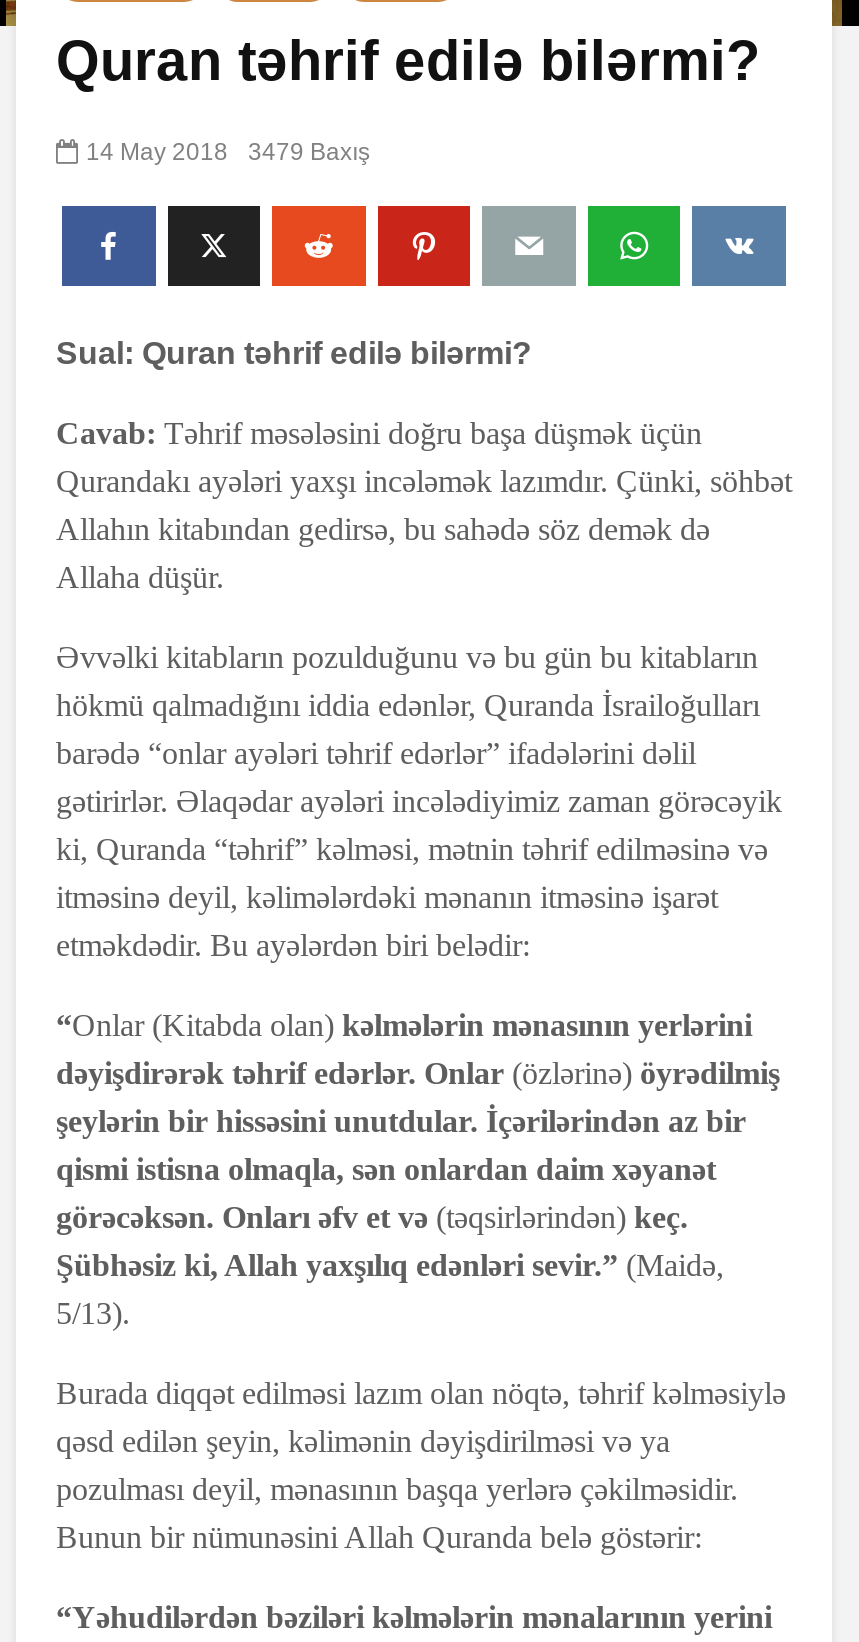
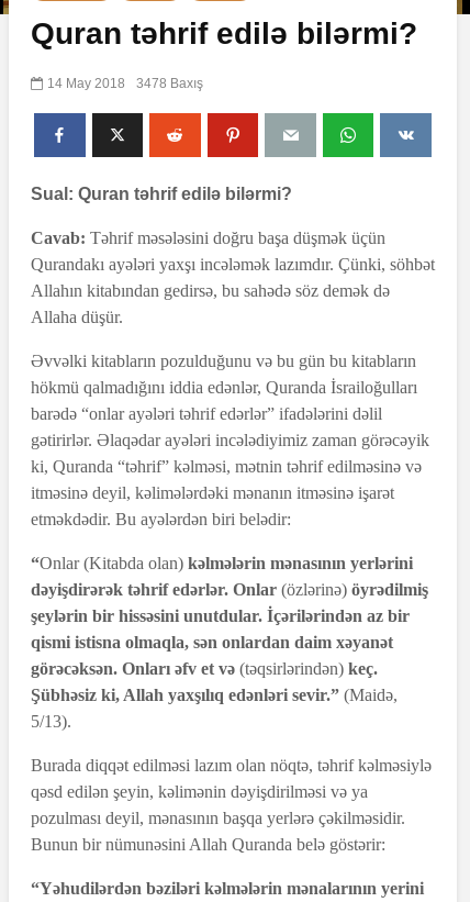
- 14 May 2018 3479 Baxış
+ 14 May 2018 3478 Baxış
